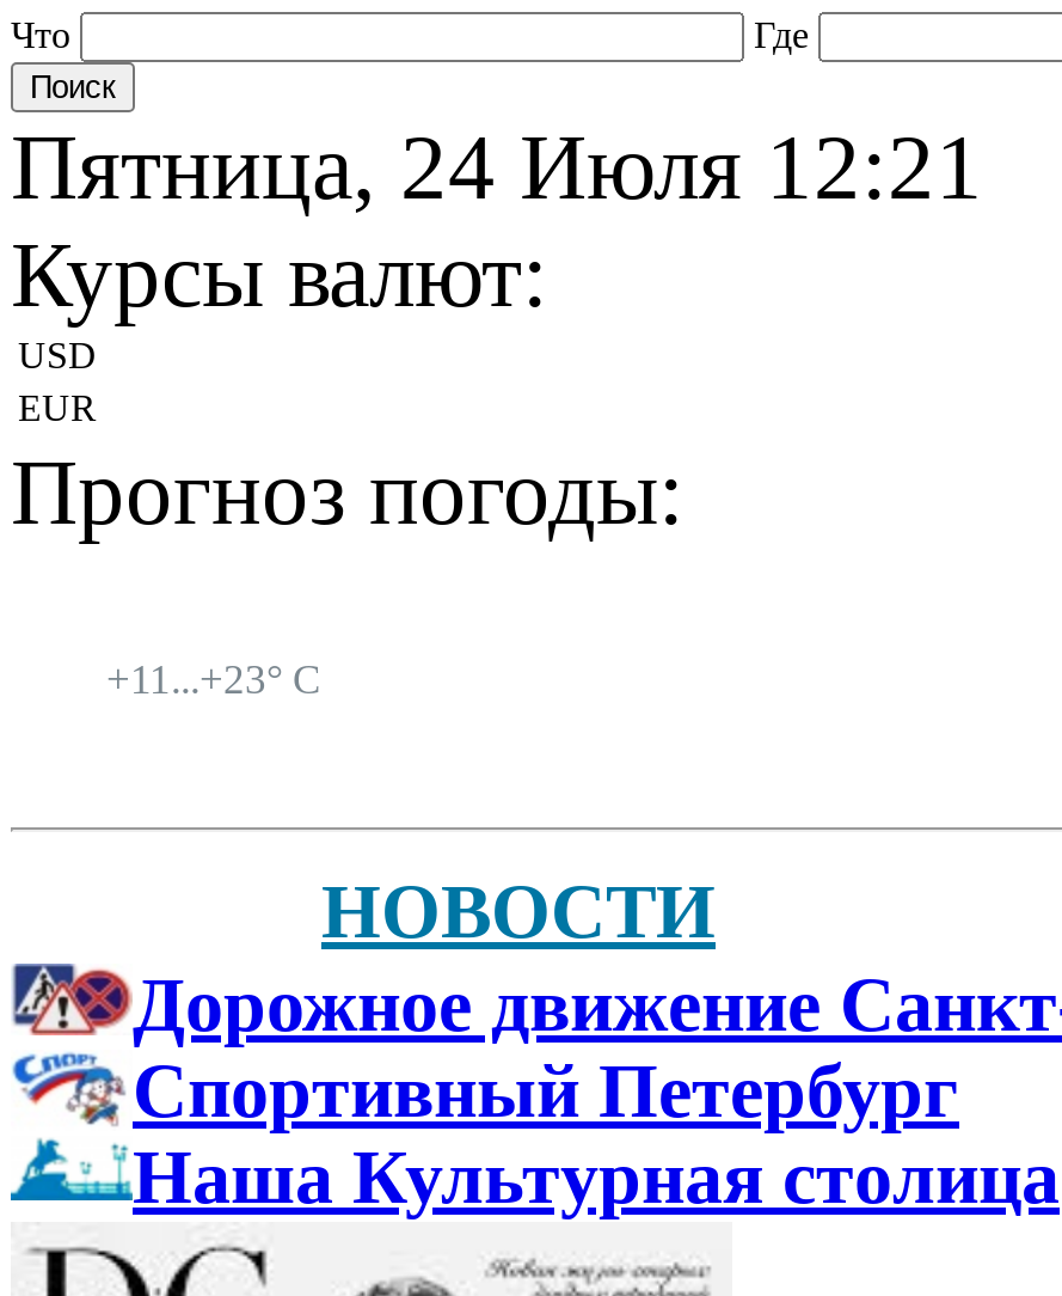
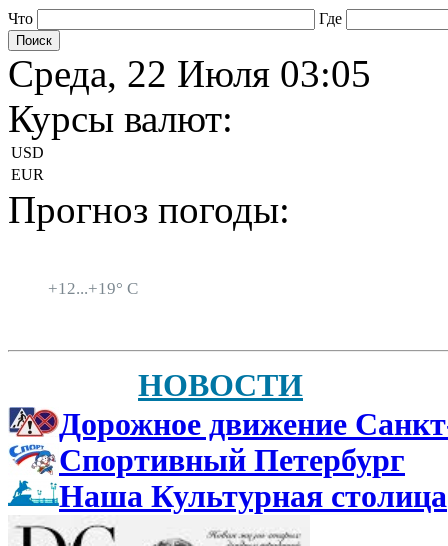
- Пятница, 24 Июля 12:21
+ Среда, 22 Июля 03:05

- +11...+23° C
+ +12...+19° C
